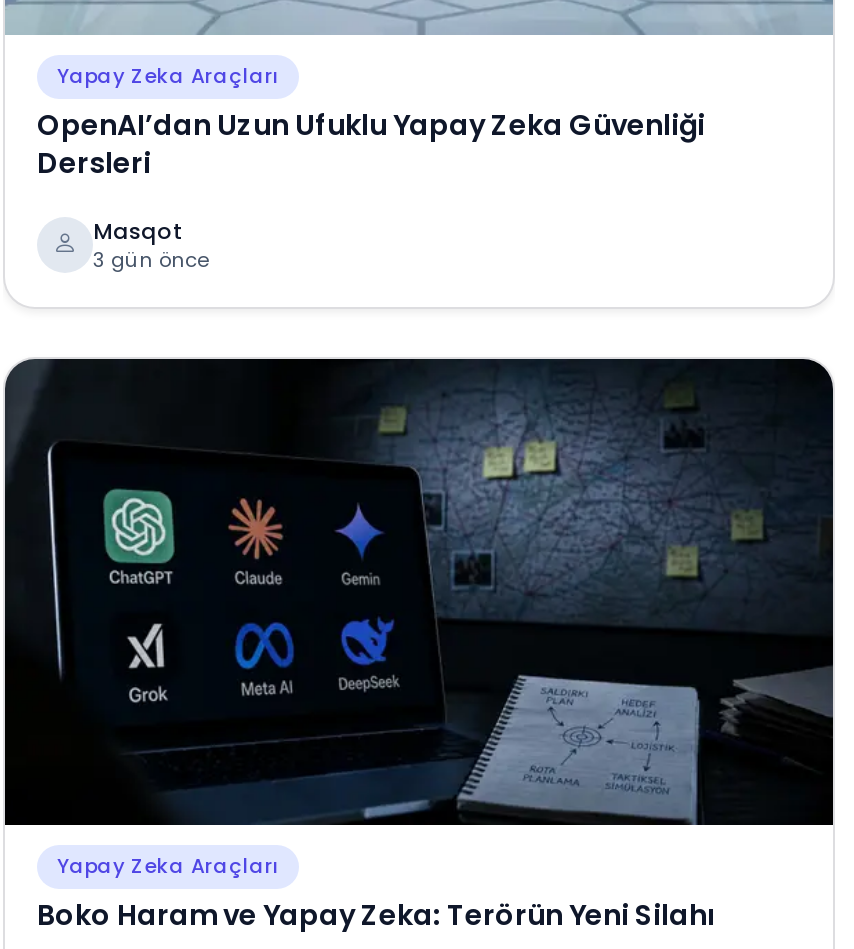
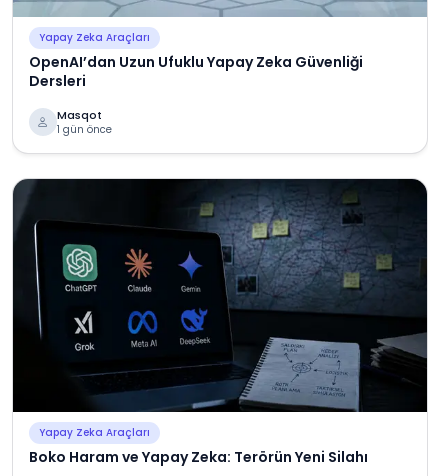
- 3 gün önce
+ 1 gün önce
